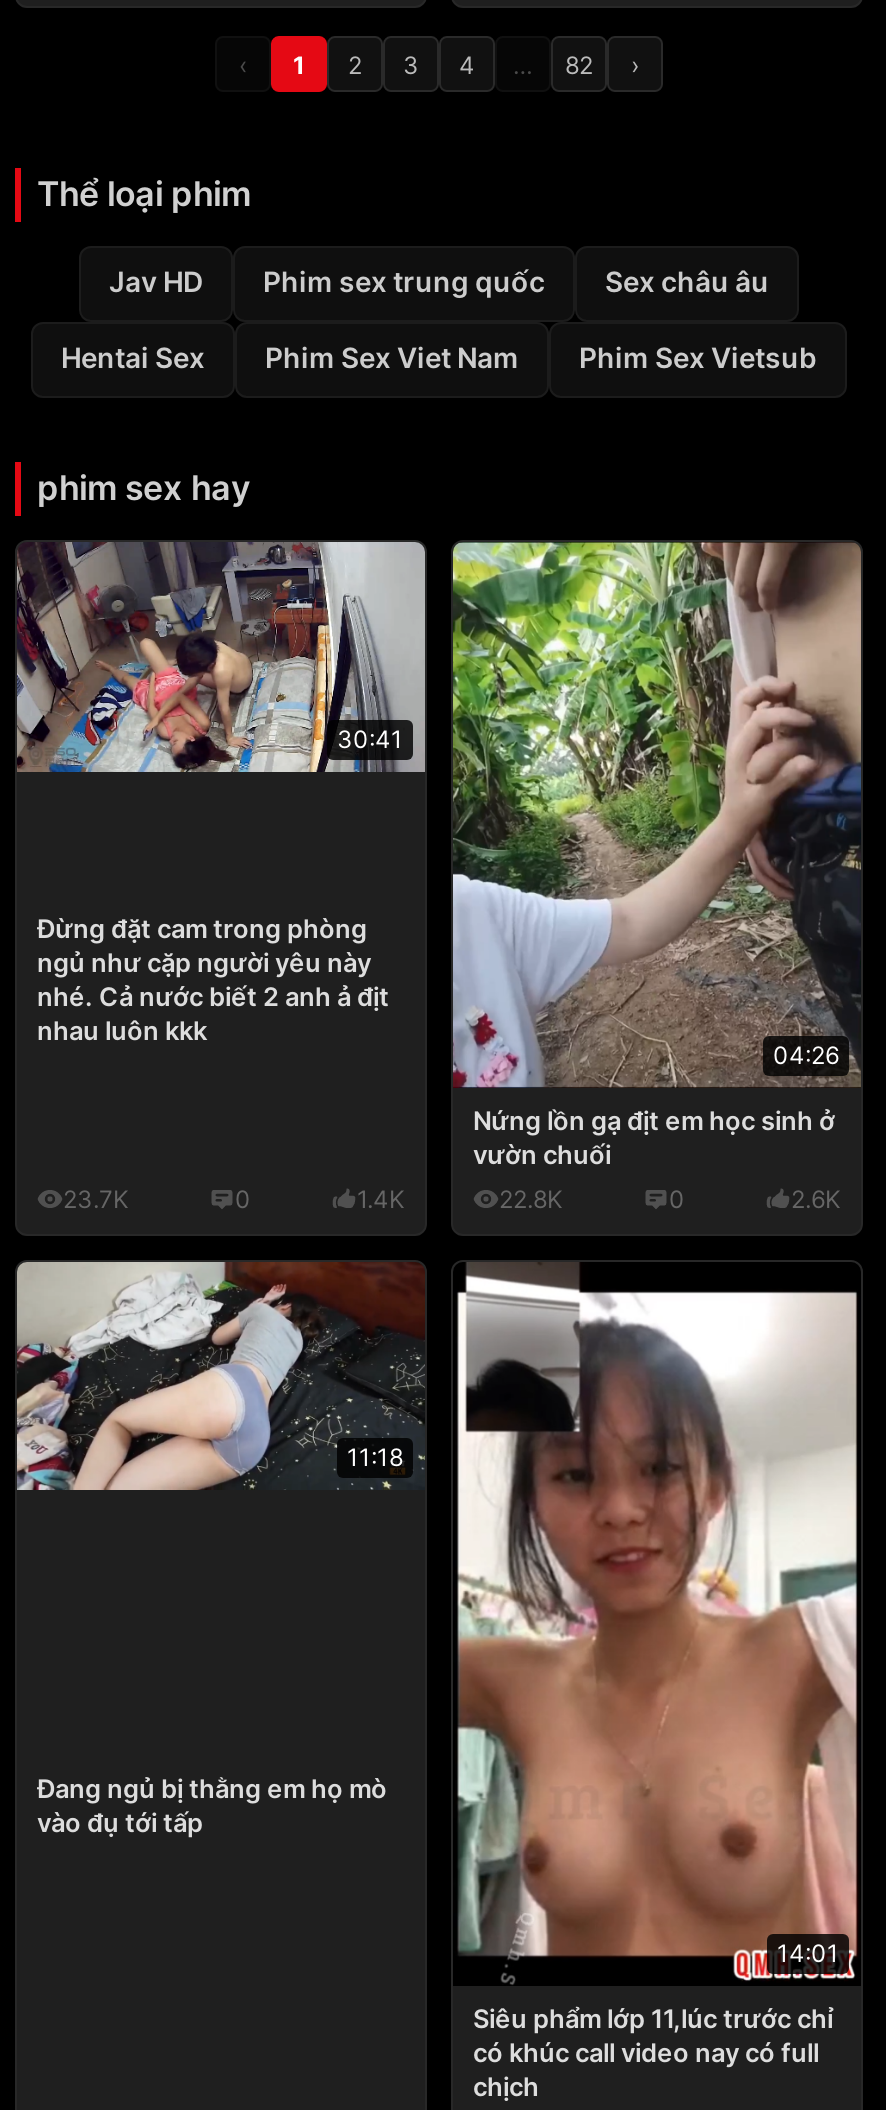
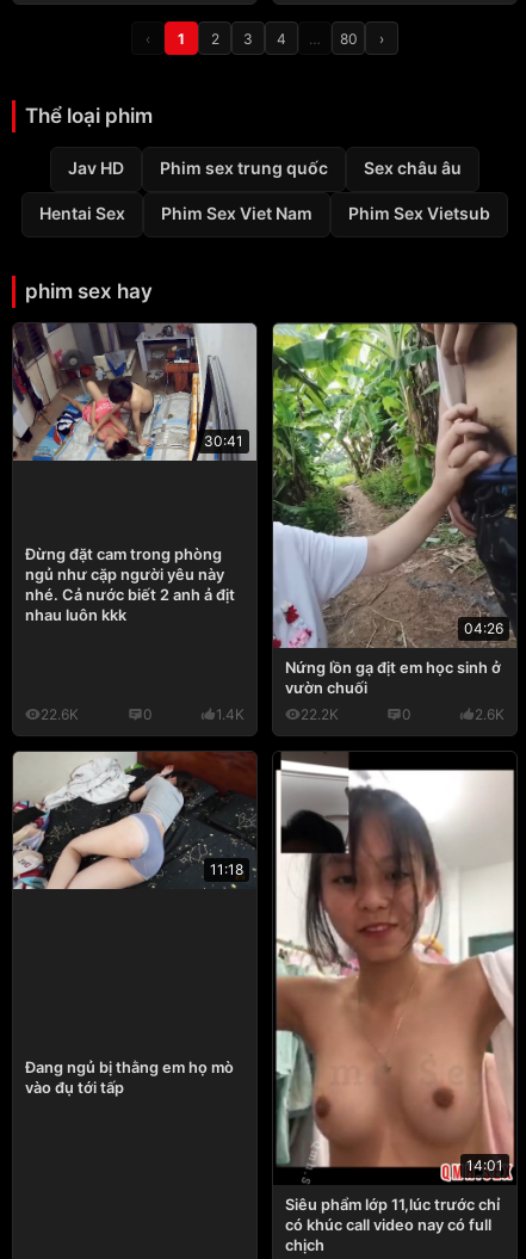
- 82
+ 80

- 23.7K
+ 22.6K

- 22.8K
+ 22.2K
